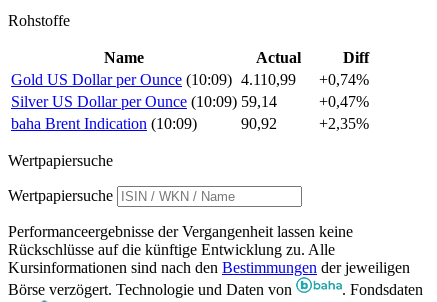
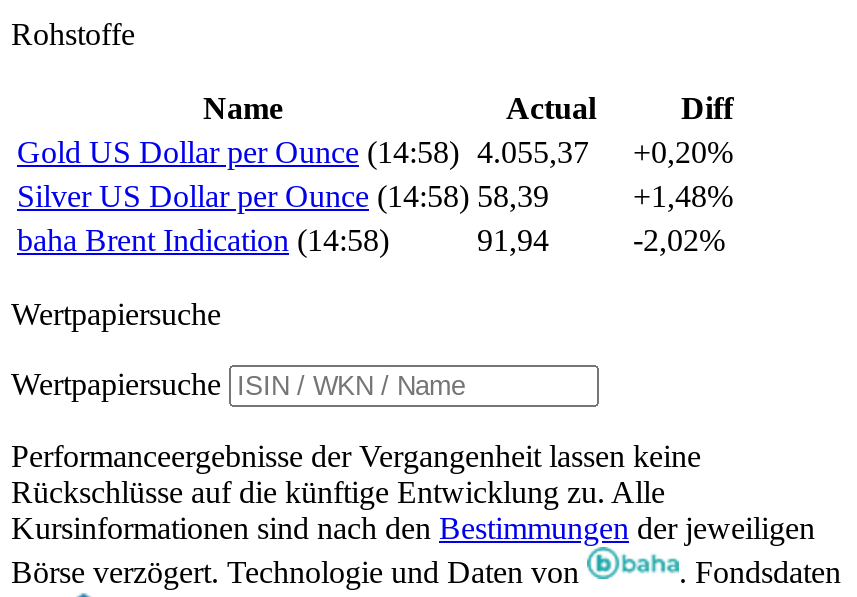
- Gold US Dollar per Ounce (10:09) 4.110,99
+ Gold US Dollar per Ounce (14:58) 4.055,37

- +0,74%
+ +0,20%

- Silver US Dollar per Ounce (10:09) 59,14
+ Silver US Dollar per Ounce (14:58) 58,39

- +0,47%
+ +1,48%

- baha Brent Indication (10:09)
+ baha Brent Indication (14:58)

- 90,92
+ 91,94

- +2,35%
+ -2,02%
